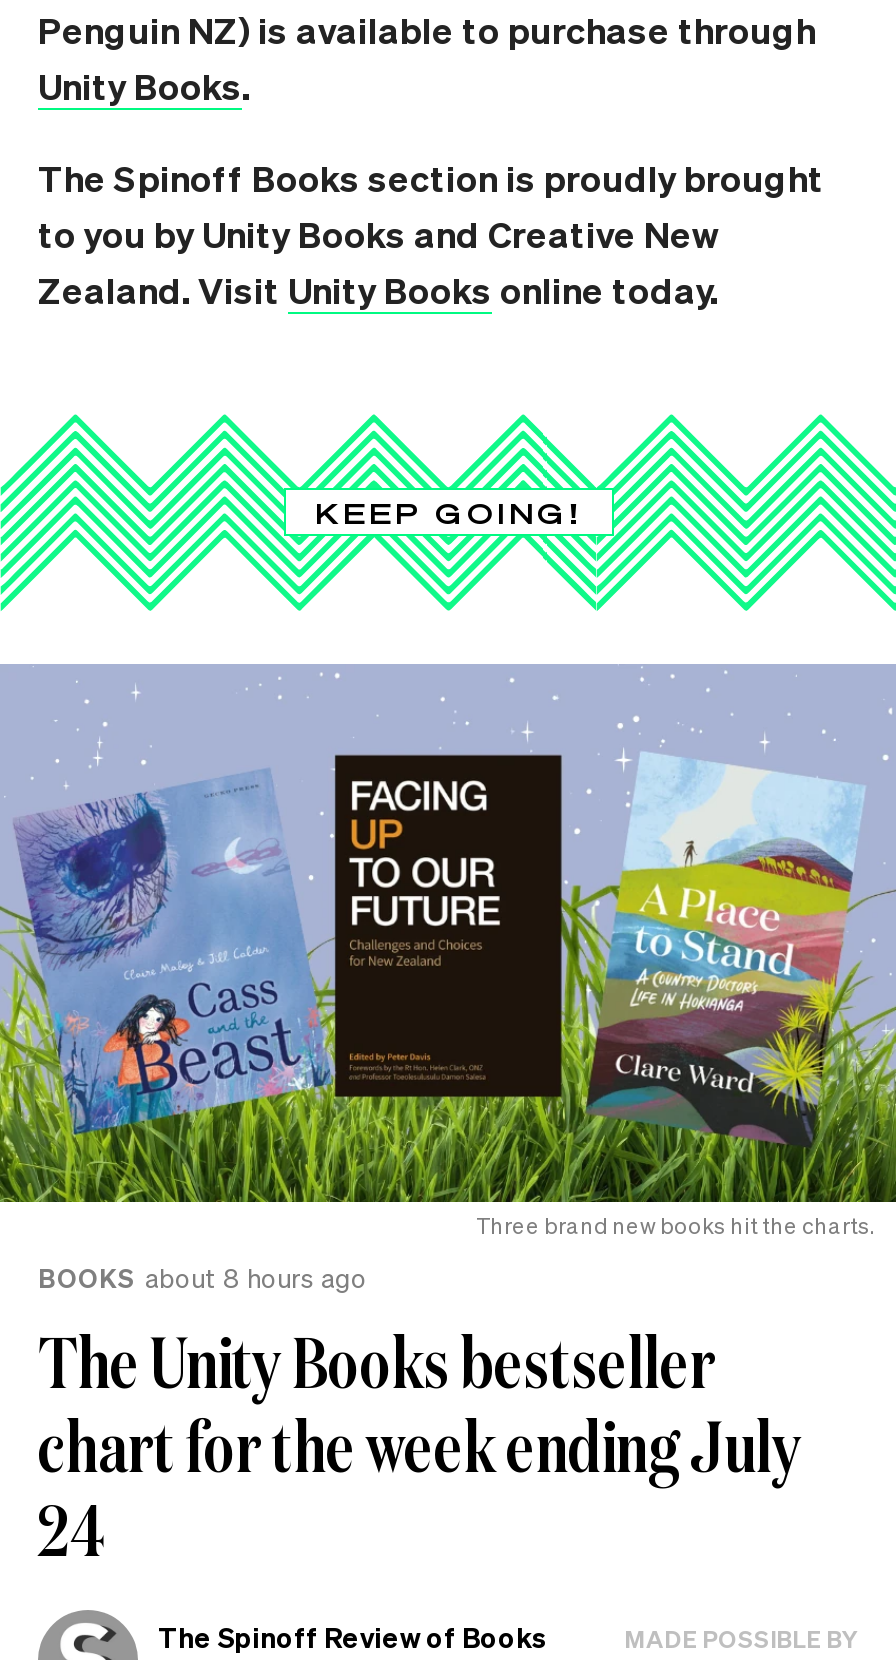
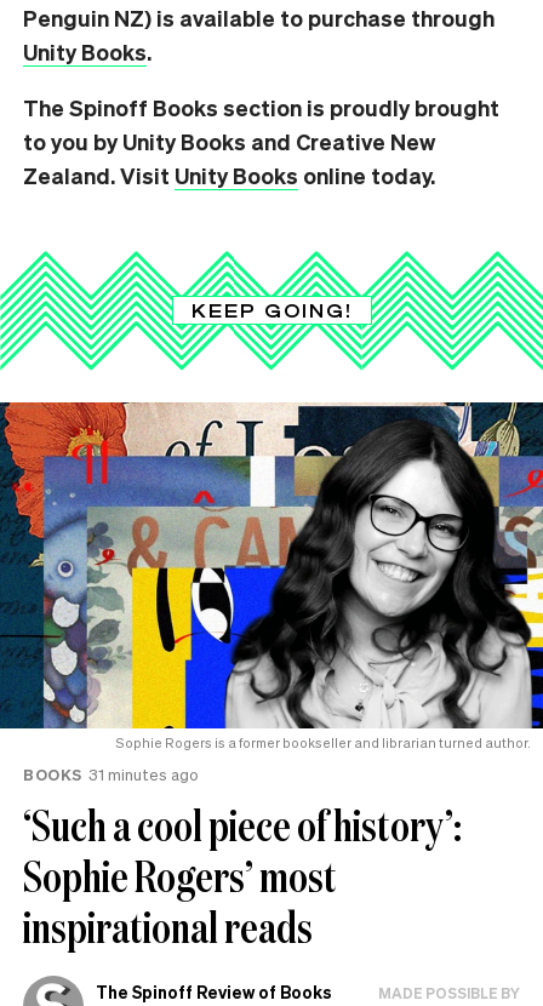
- [image]
- Three brand new books hit the charts.
+ [image]
+ Sophie Rogers is a former bookseller and librarian turned author.

- BOOKS about 8 hours ago
- The Unity Books bestseller
- chart for the week ending July
- 24
+ BOOKS 31 minutes ago
+ ‘Such a cool piece of history’:
+ Sophie Rogers’ most
+ inspirational reads
